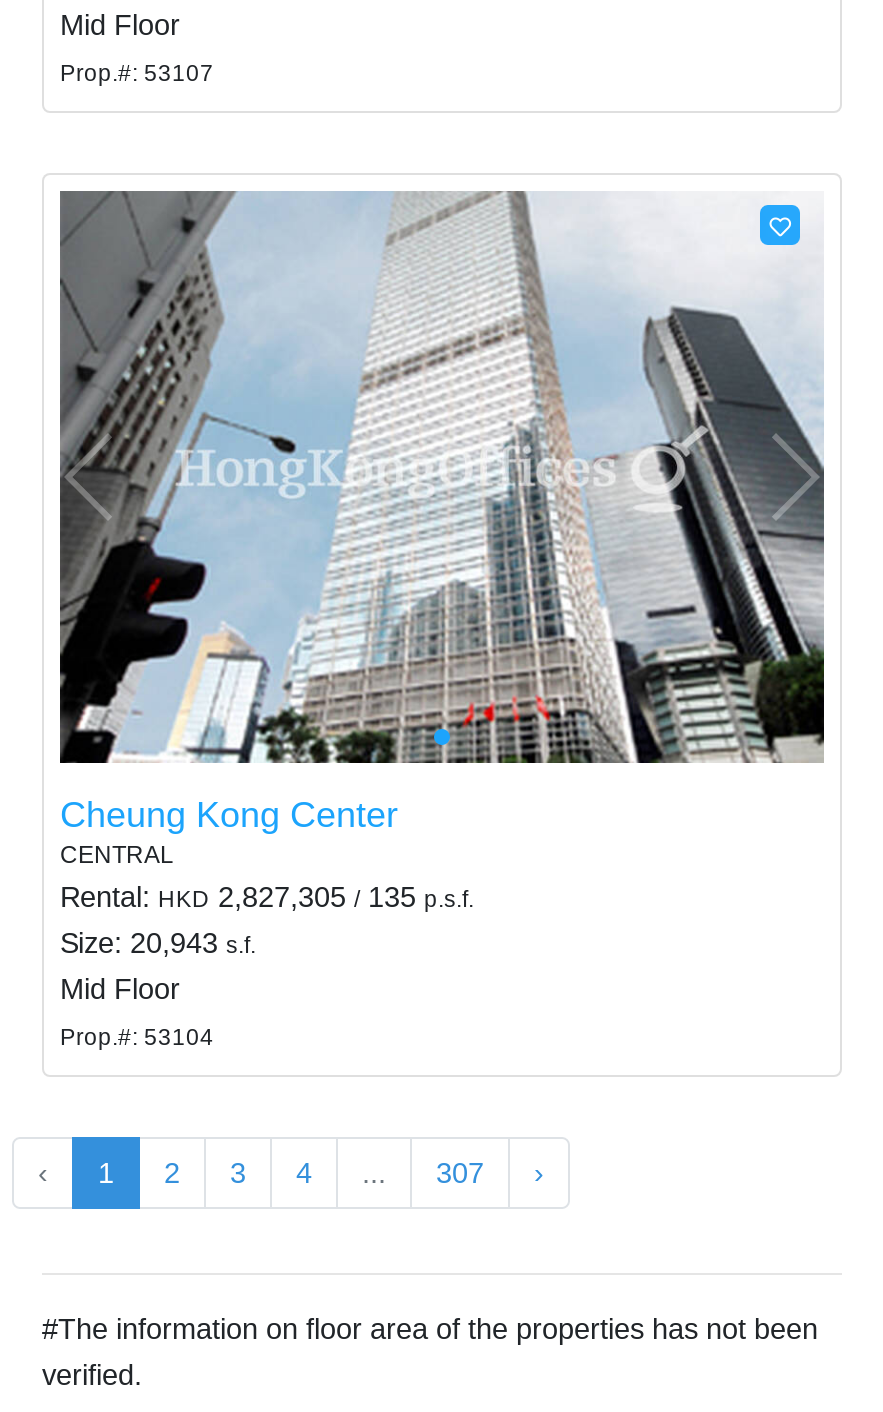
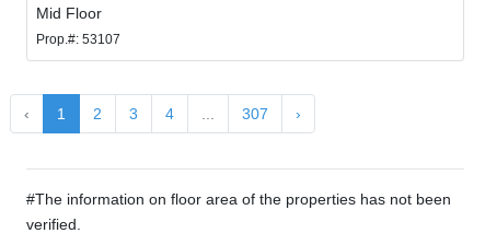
- [image]
- Cheung Kong Center
- CENTRAL
- Rental: HKD 2,827,305 / 135 p.s.f.
- Size: 20,943 s.f.
- Mid Floor
- Prop.#: 53104
